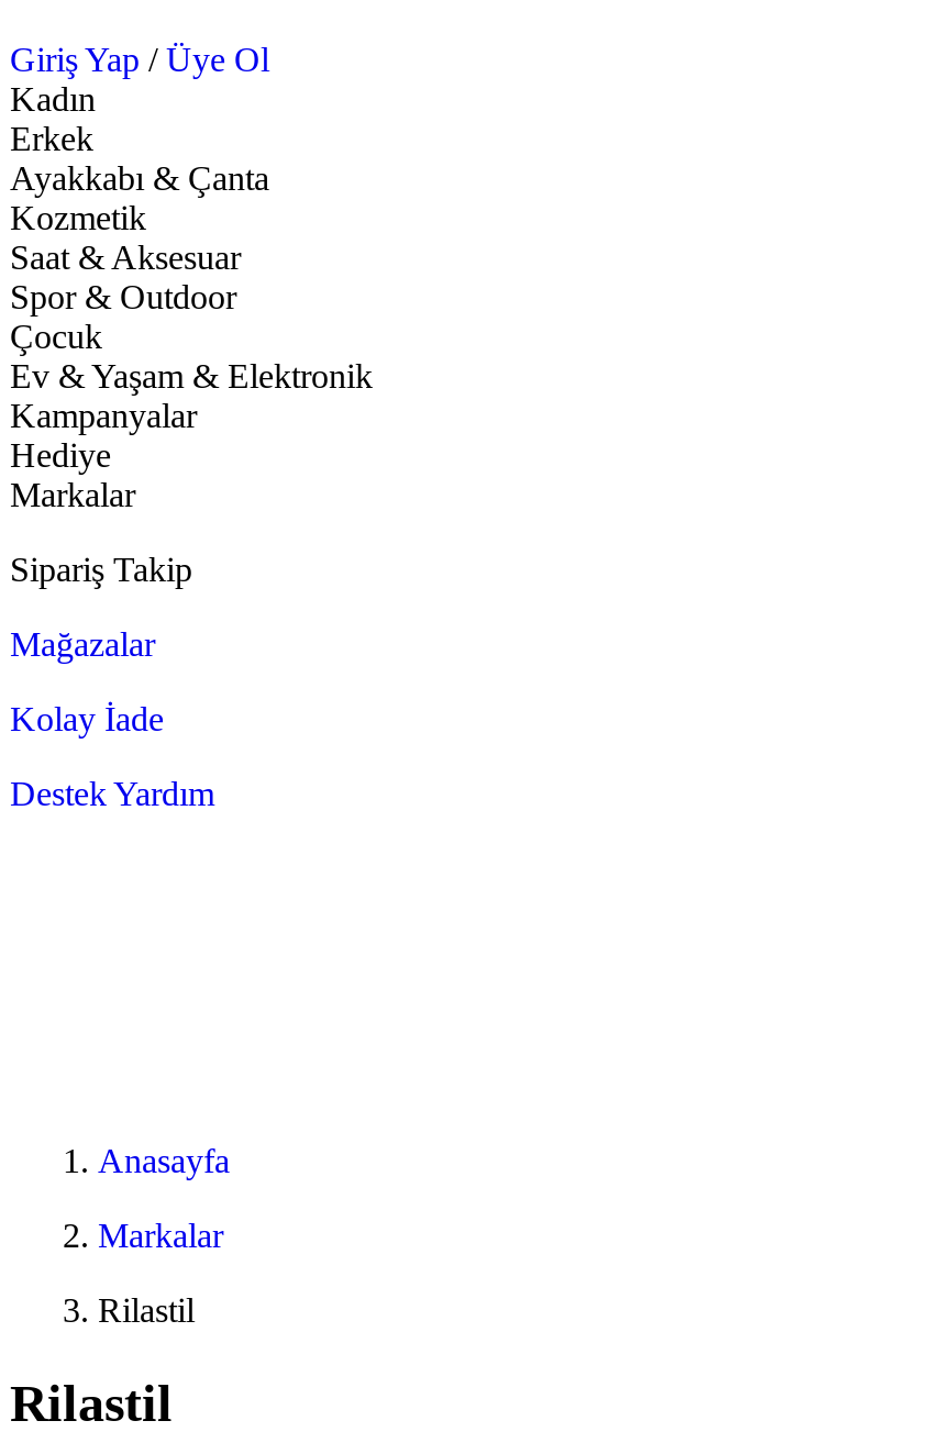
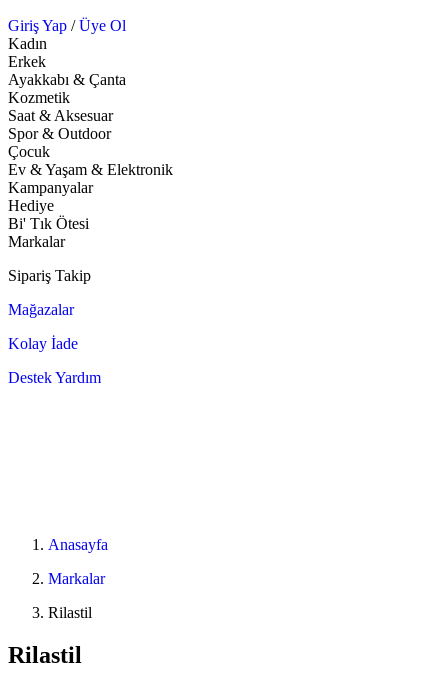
+ Bi' Tık Ötesi
